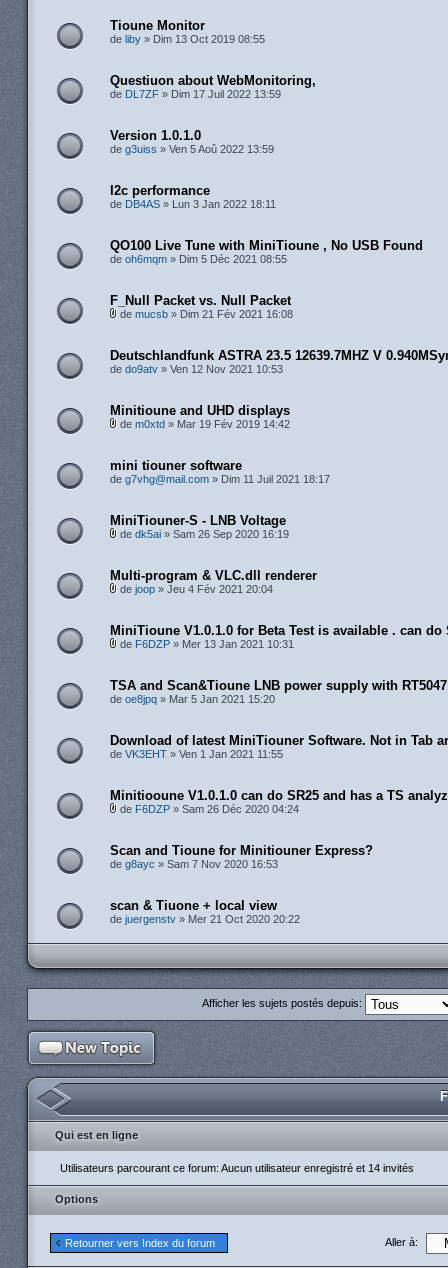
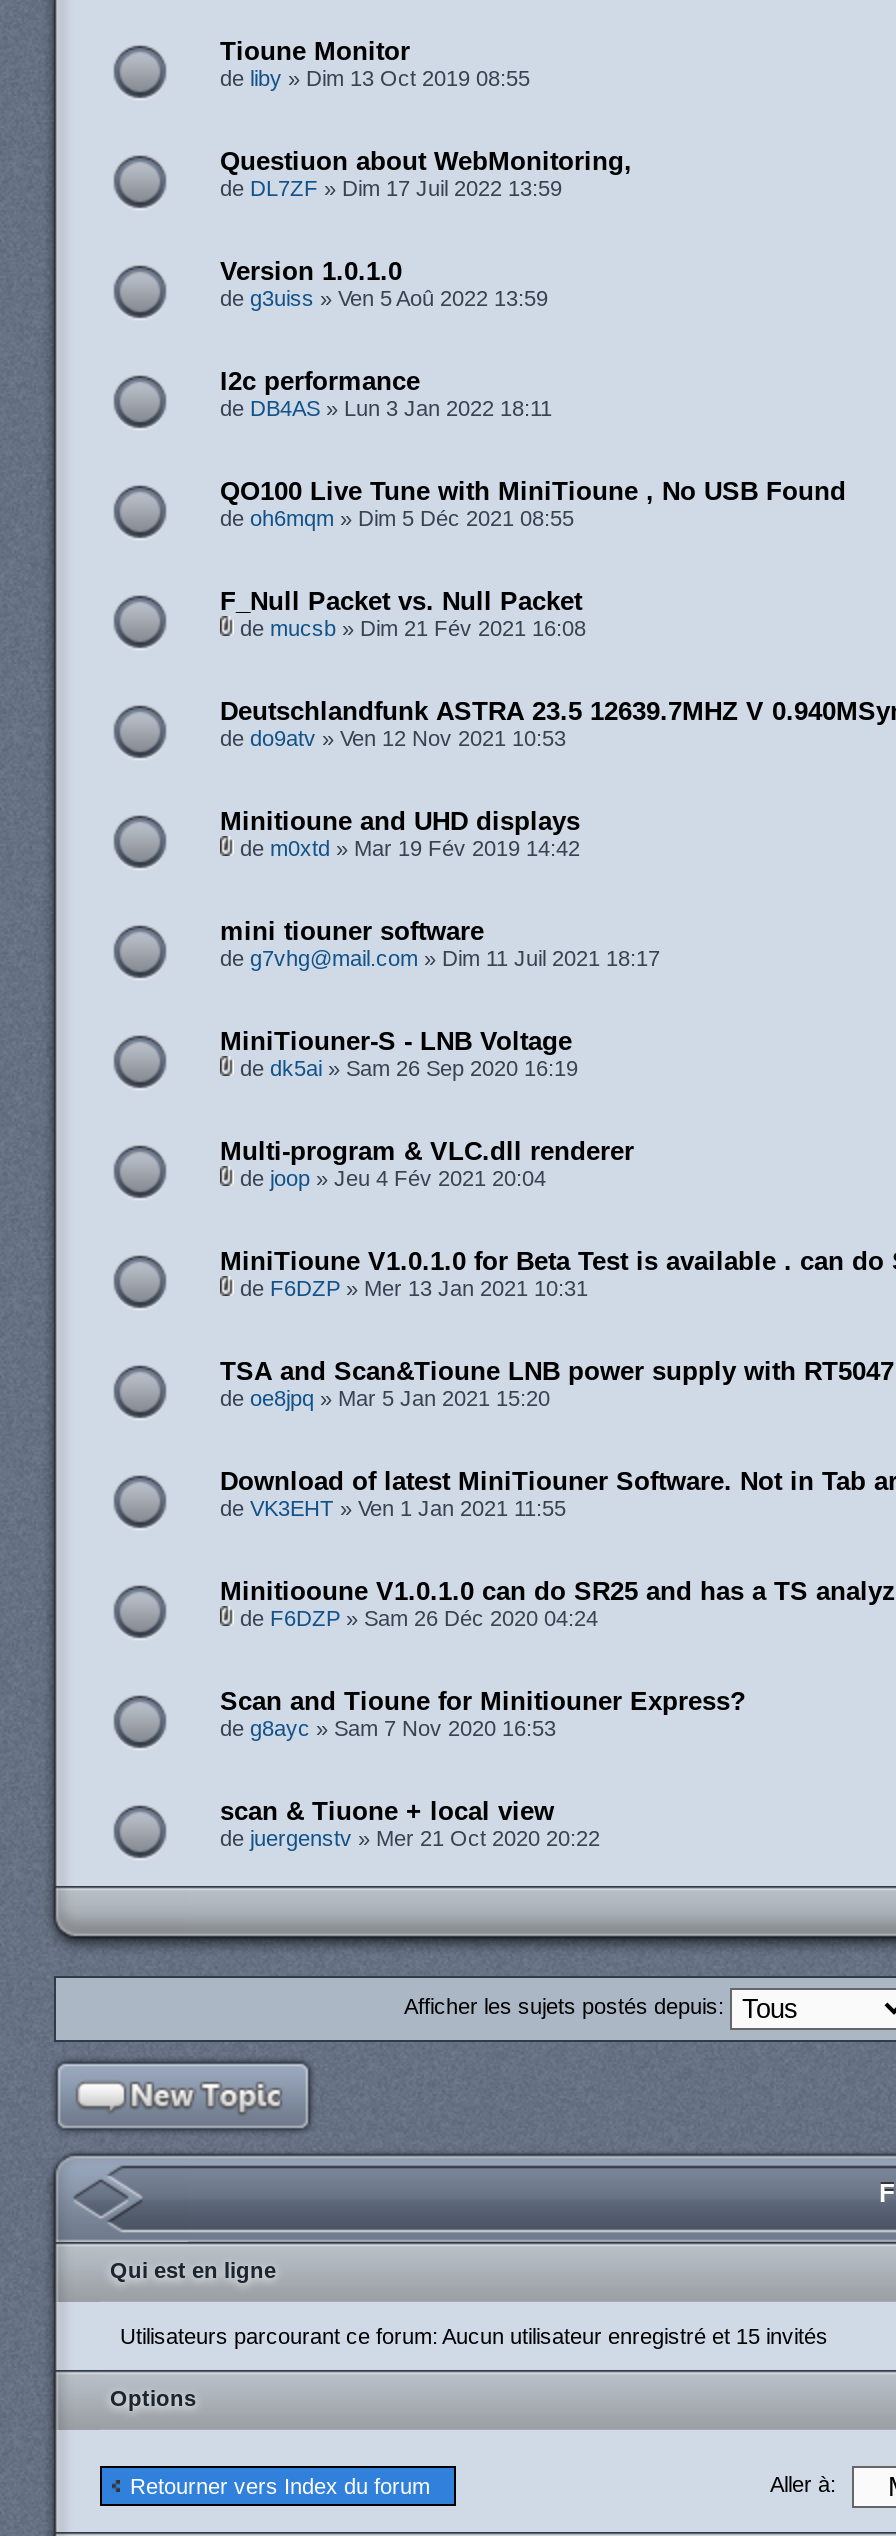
- Utilisateurs parcourant ce forum: Aucun utilisateur enregistré et 14 invités
+ Utilisateurs parcourant ce forum: Aucun utilisateur enregistré et 15 invités
